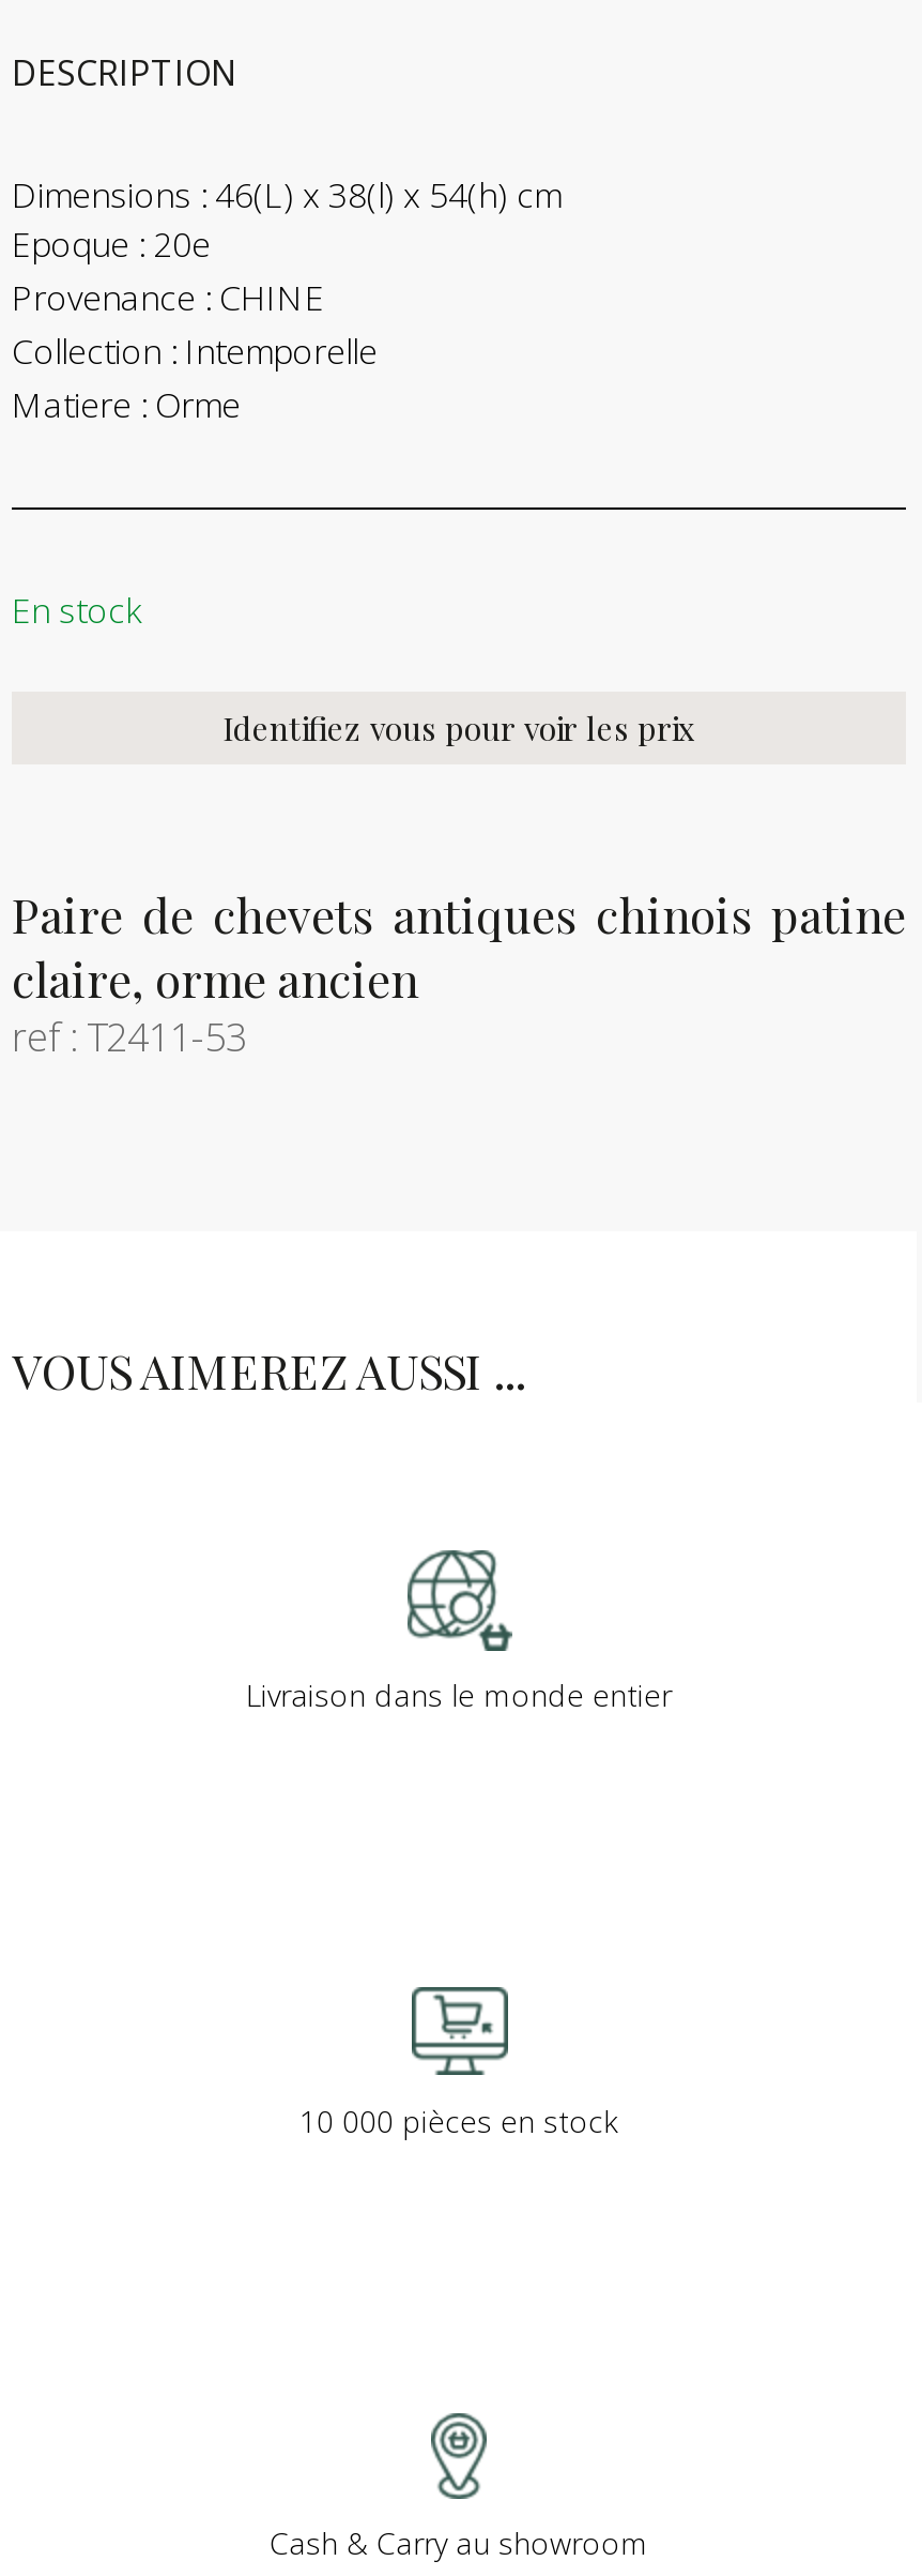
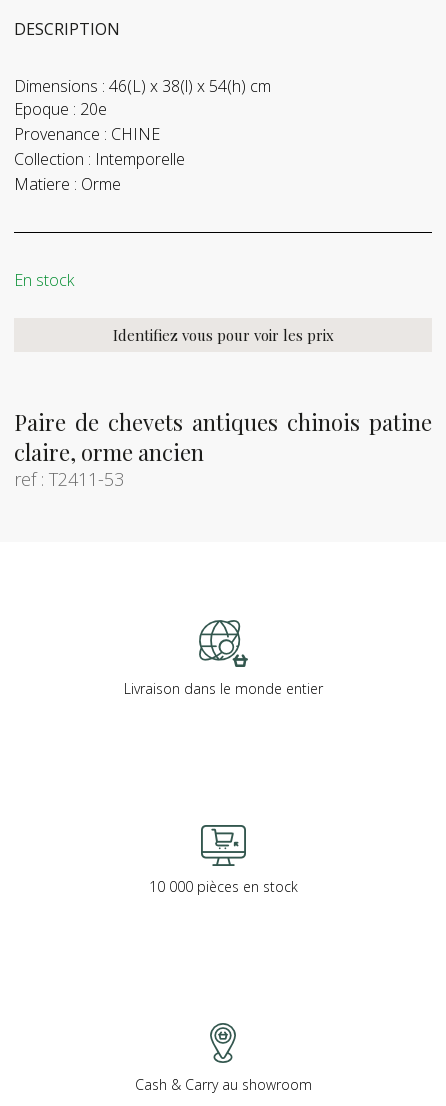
- VOUS AIMEREZ AUSSI ...
